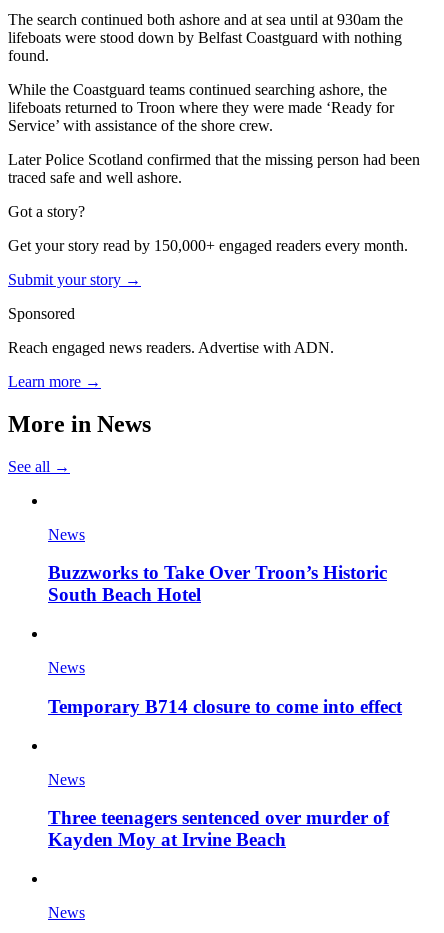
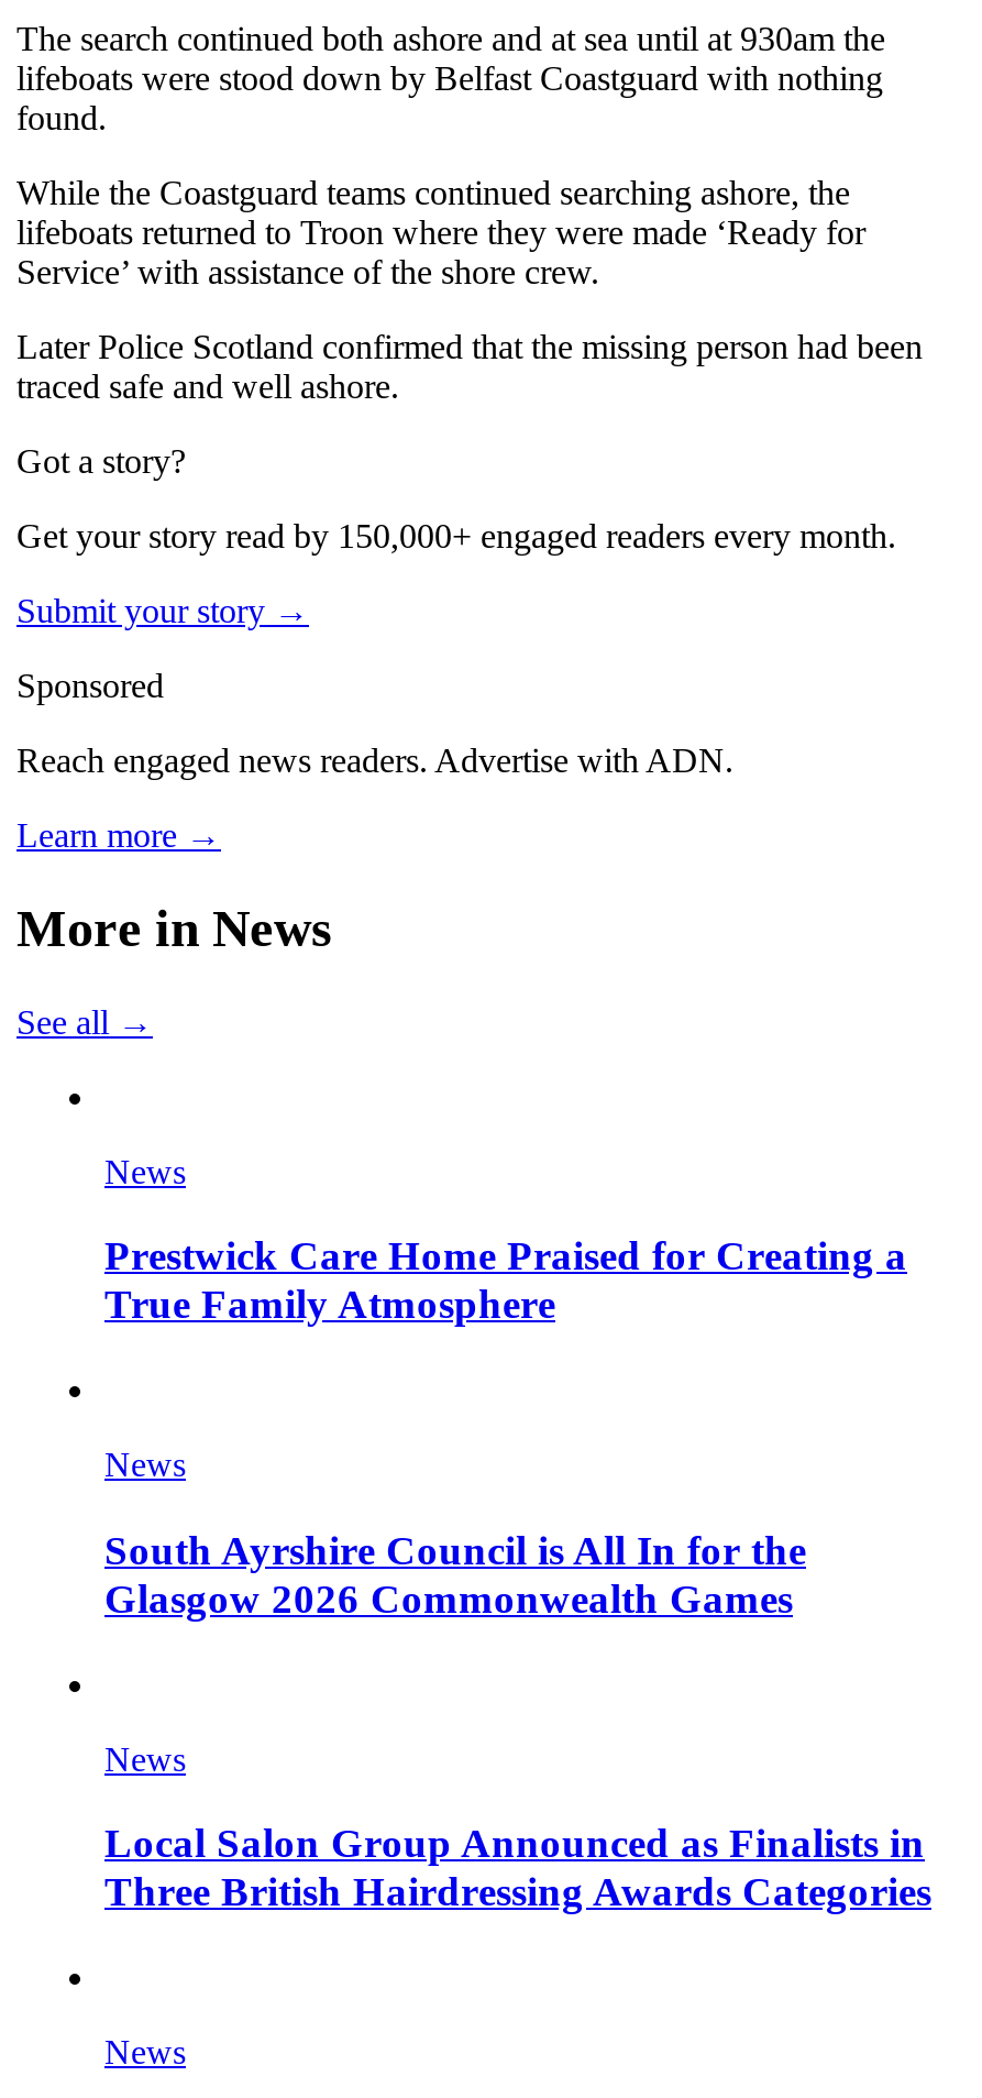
- Buzzworks to Take Over Troon’s Historic
- South Beach Hotel
+ Prestwick Care Home Praised for Creating a
+ True Family Atmosphere

- Temporary B714 closure to come into effect
+ South Ayrshire Council is All In for the
+ Glasgow 2026 Commonwealth Games

- Three teenagers sentenced over murder of
- Kayden Moy at Irvine Beach
+ Local Salon Group Announced as Finalists in
+ Three British Hairdressing Awards Categories
